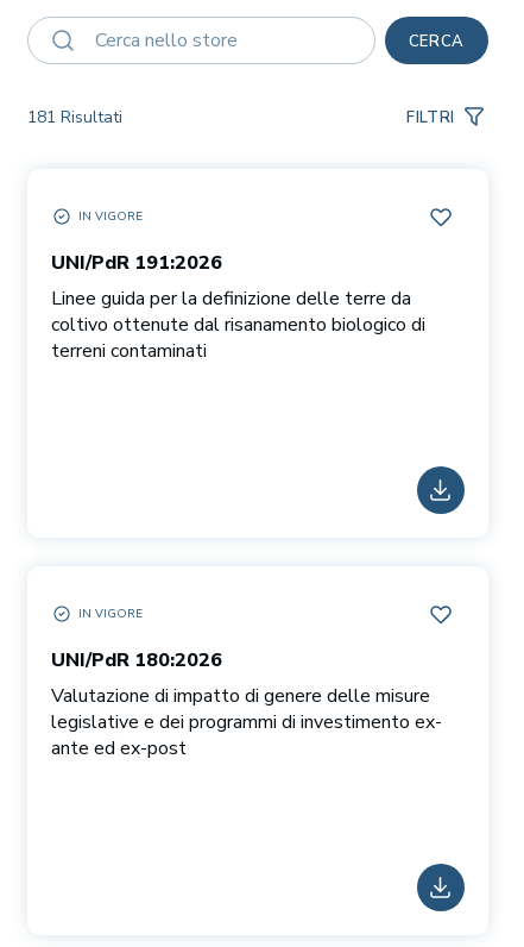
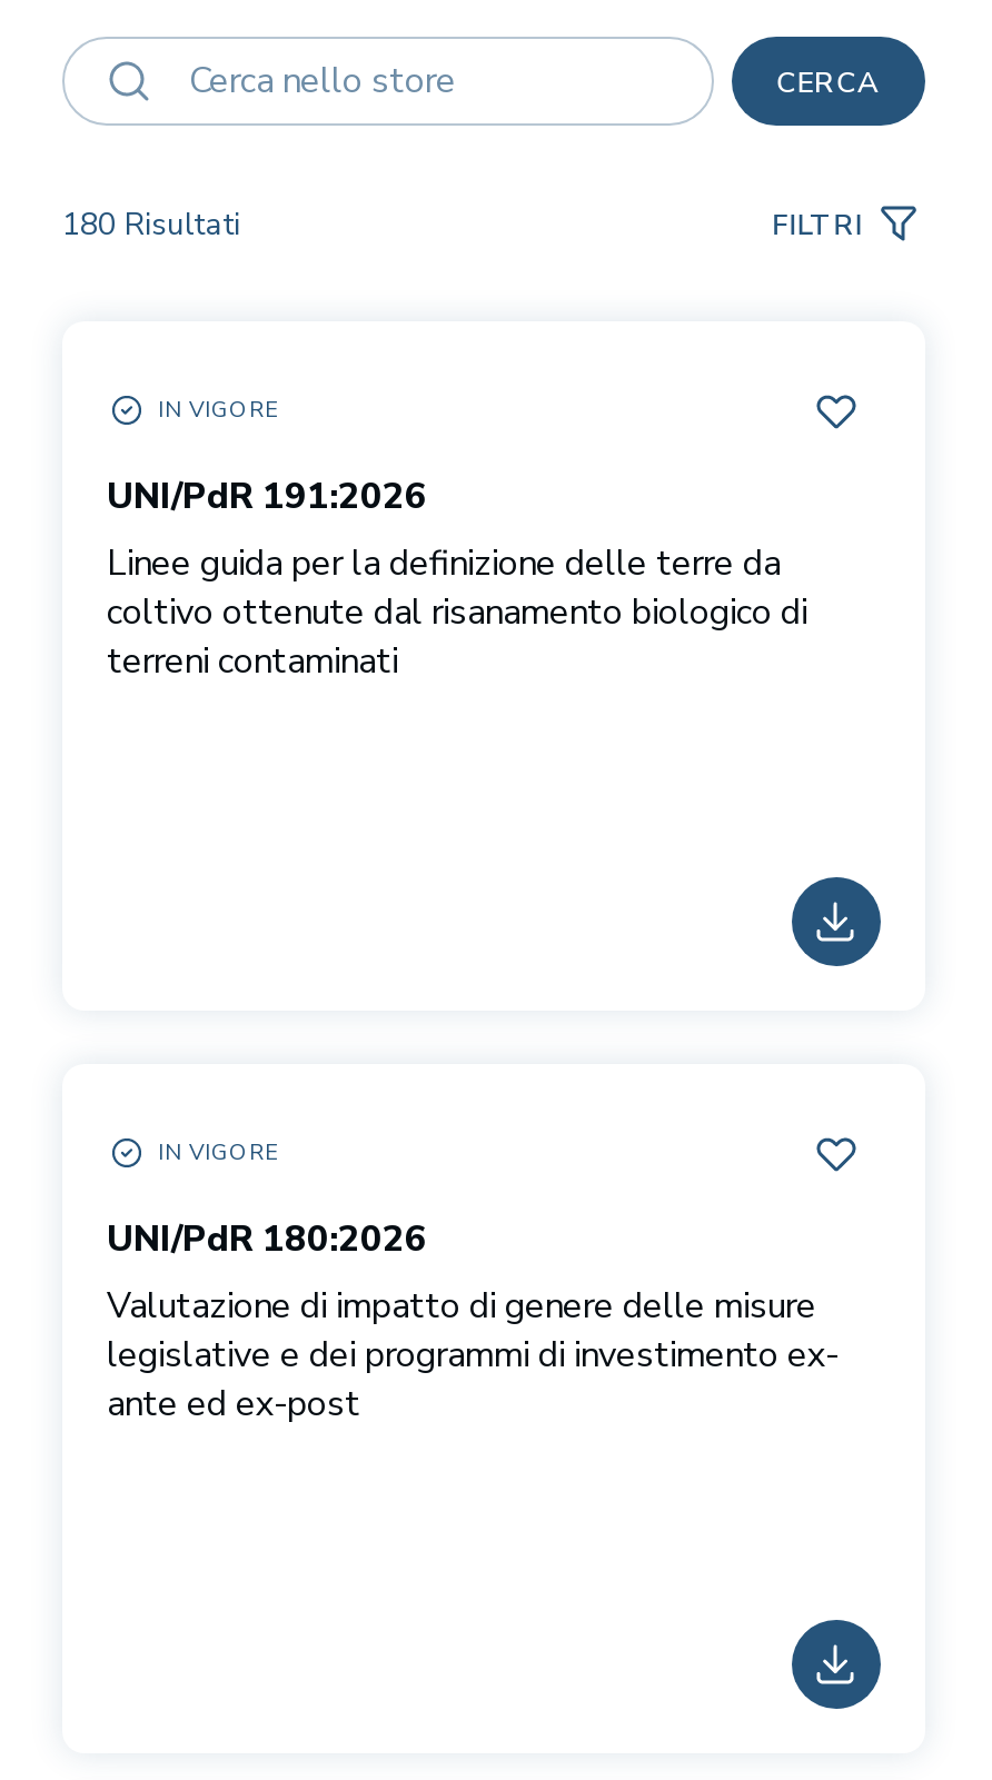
- 181 Risultati
+ 180 Risultati
